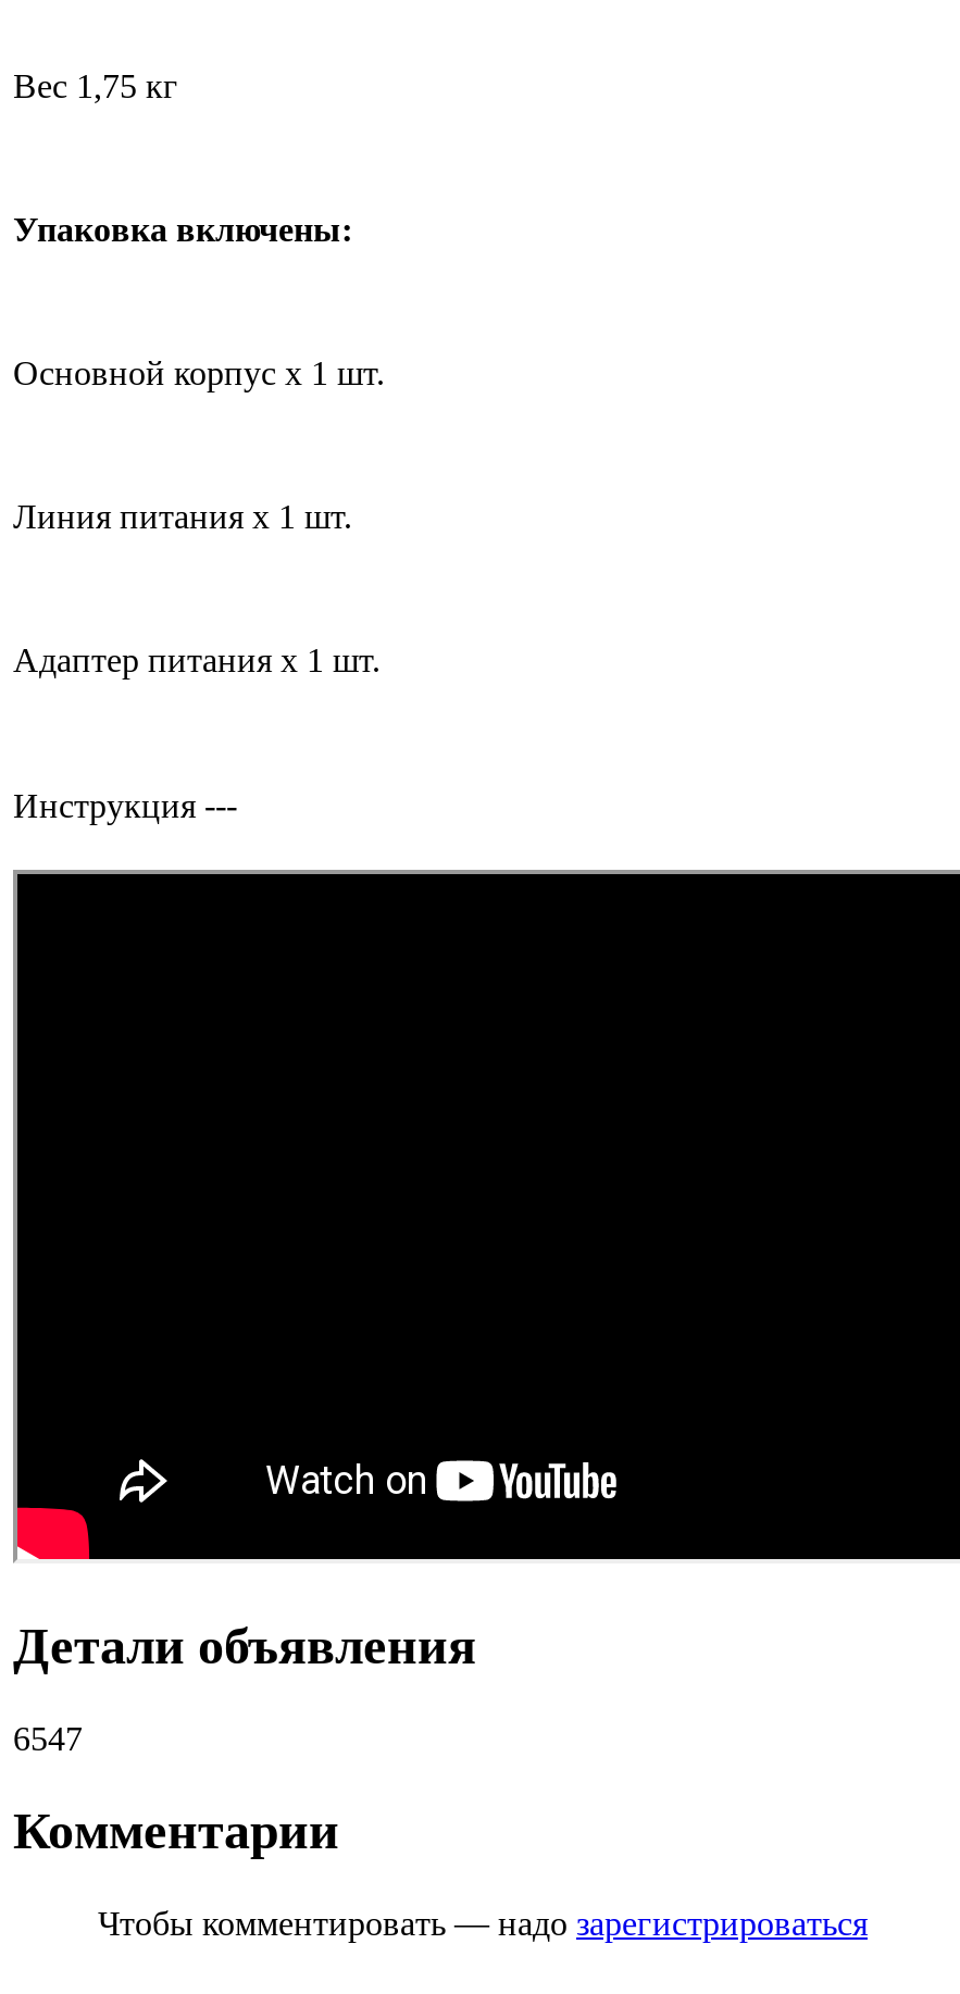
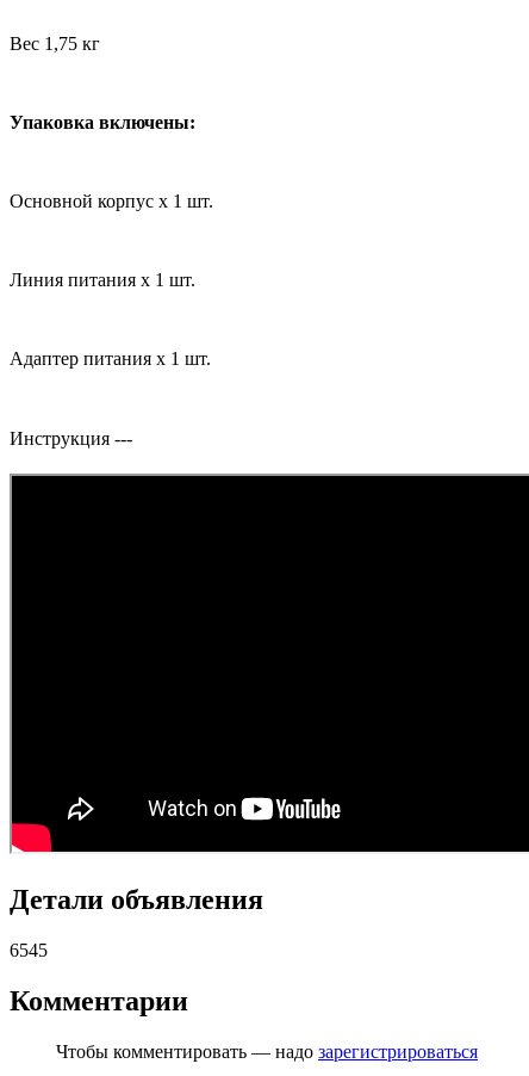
- 6547
+ 6545
